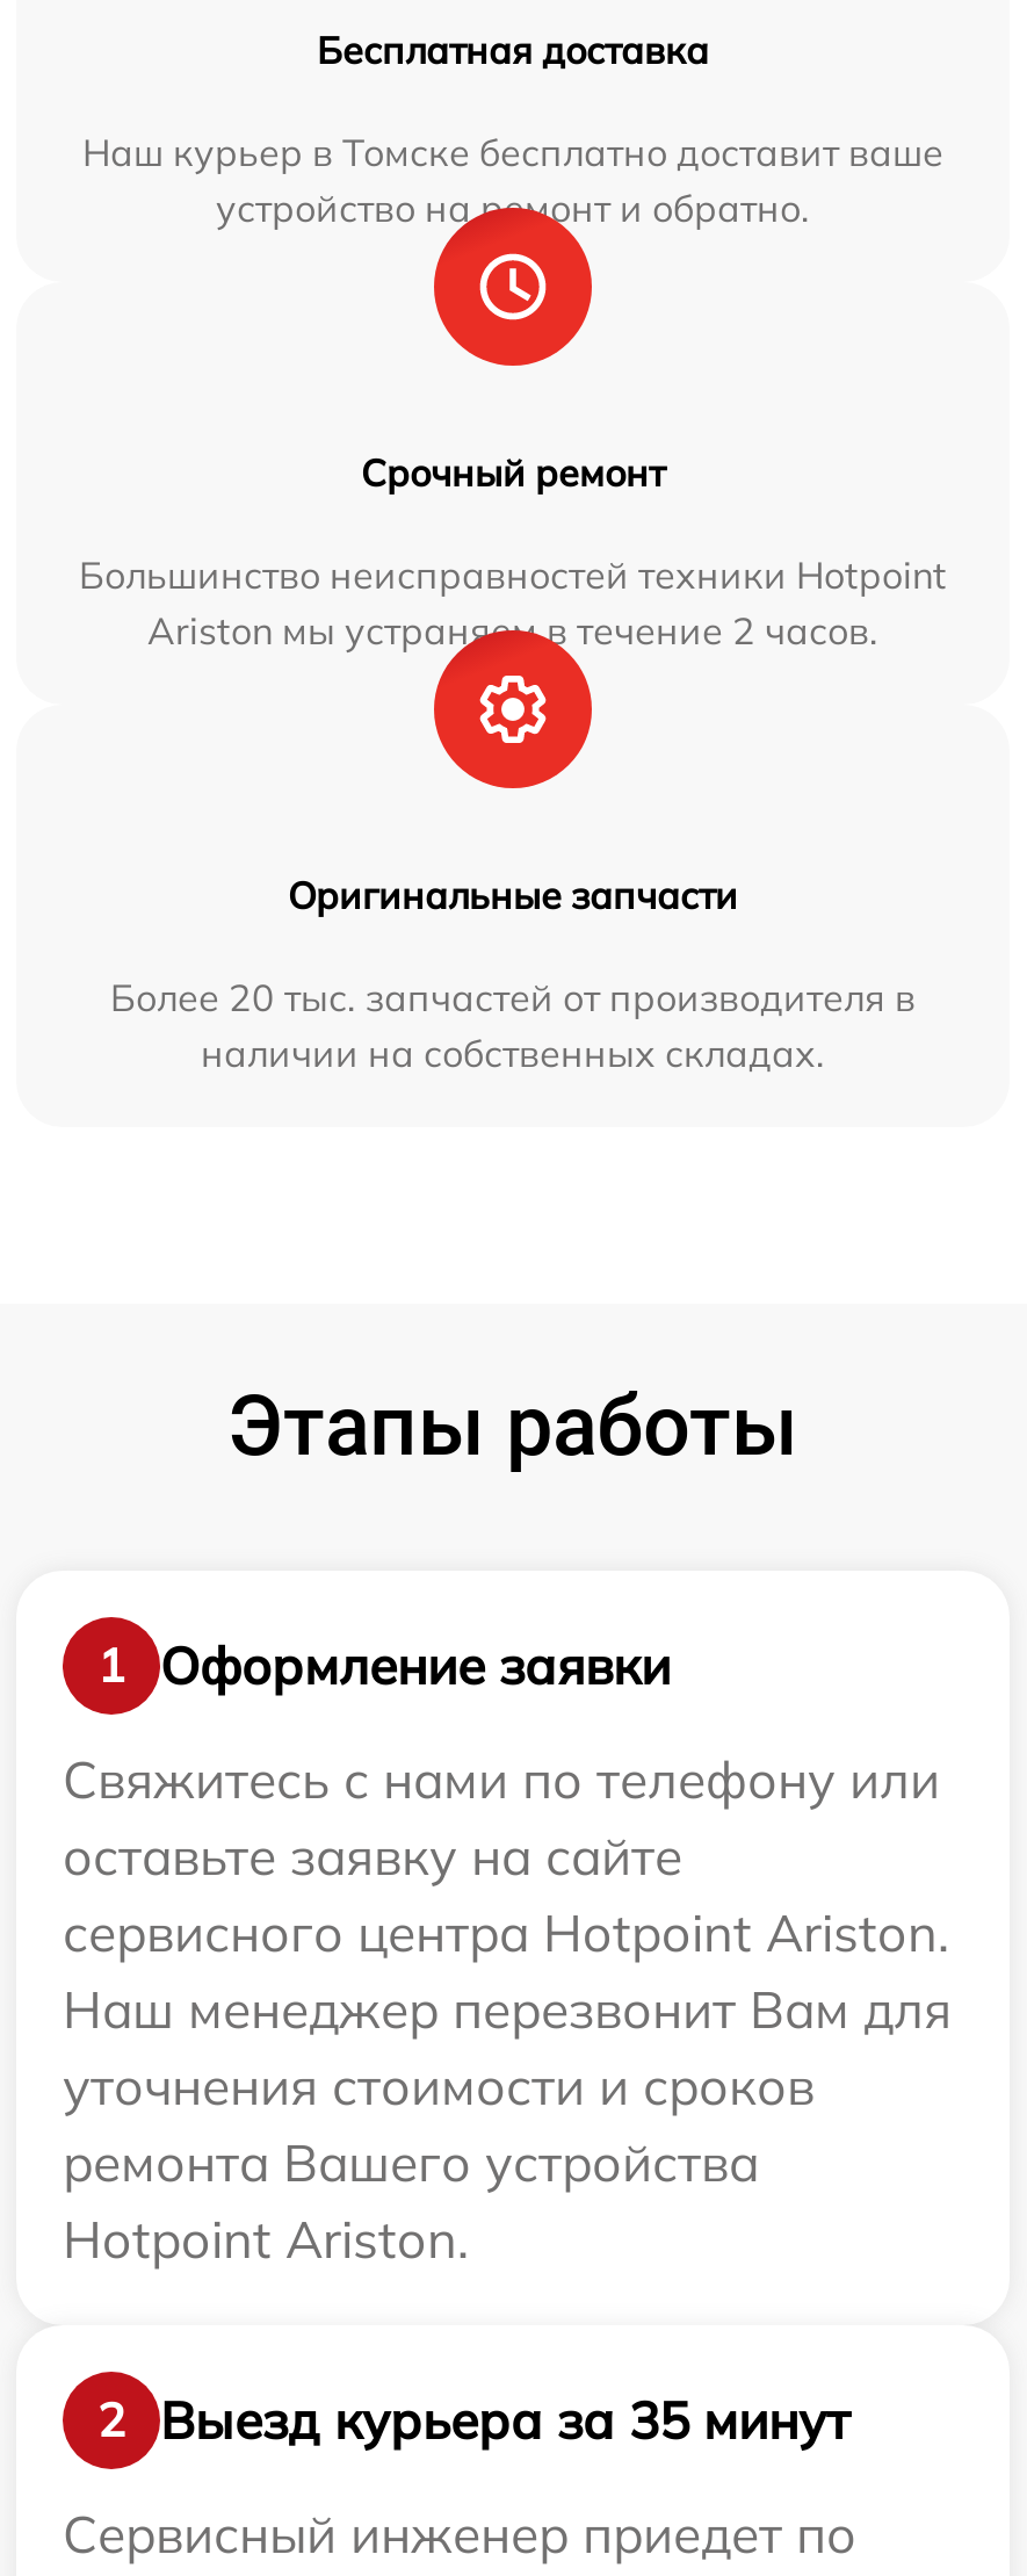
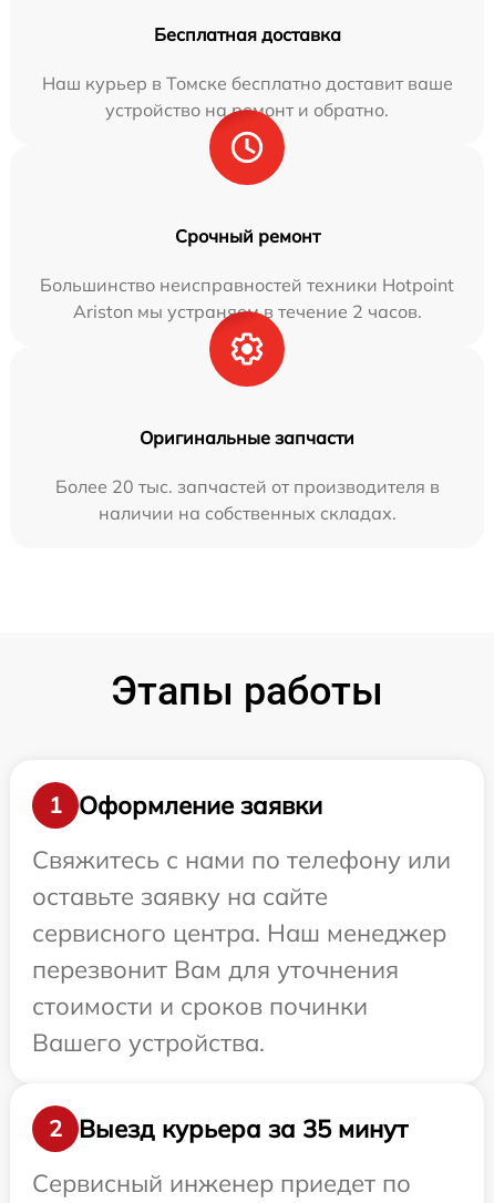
- сервисного центра Hotpoint Ariston.
- Наш менеджер перезвонит Вам для
- уточнения стоимости и сроков
- ремонта Вашего устройства
- Hotpoint Ariston.
+ сервисного центра. Наш менеджер
+ перезвонит Вам для уточнения
+ стоимости и сроков починки
+ Вашего устройства.
